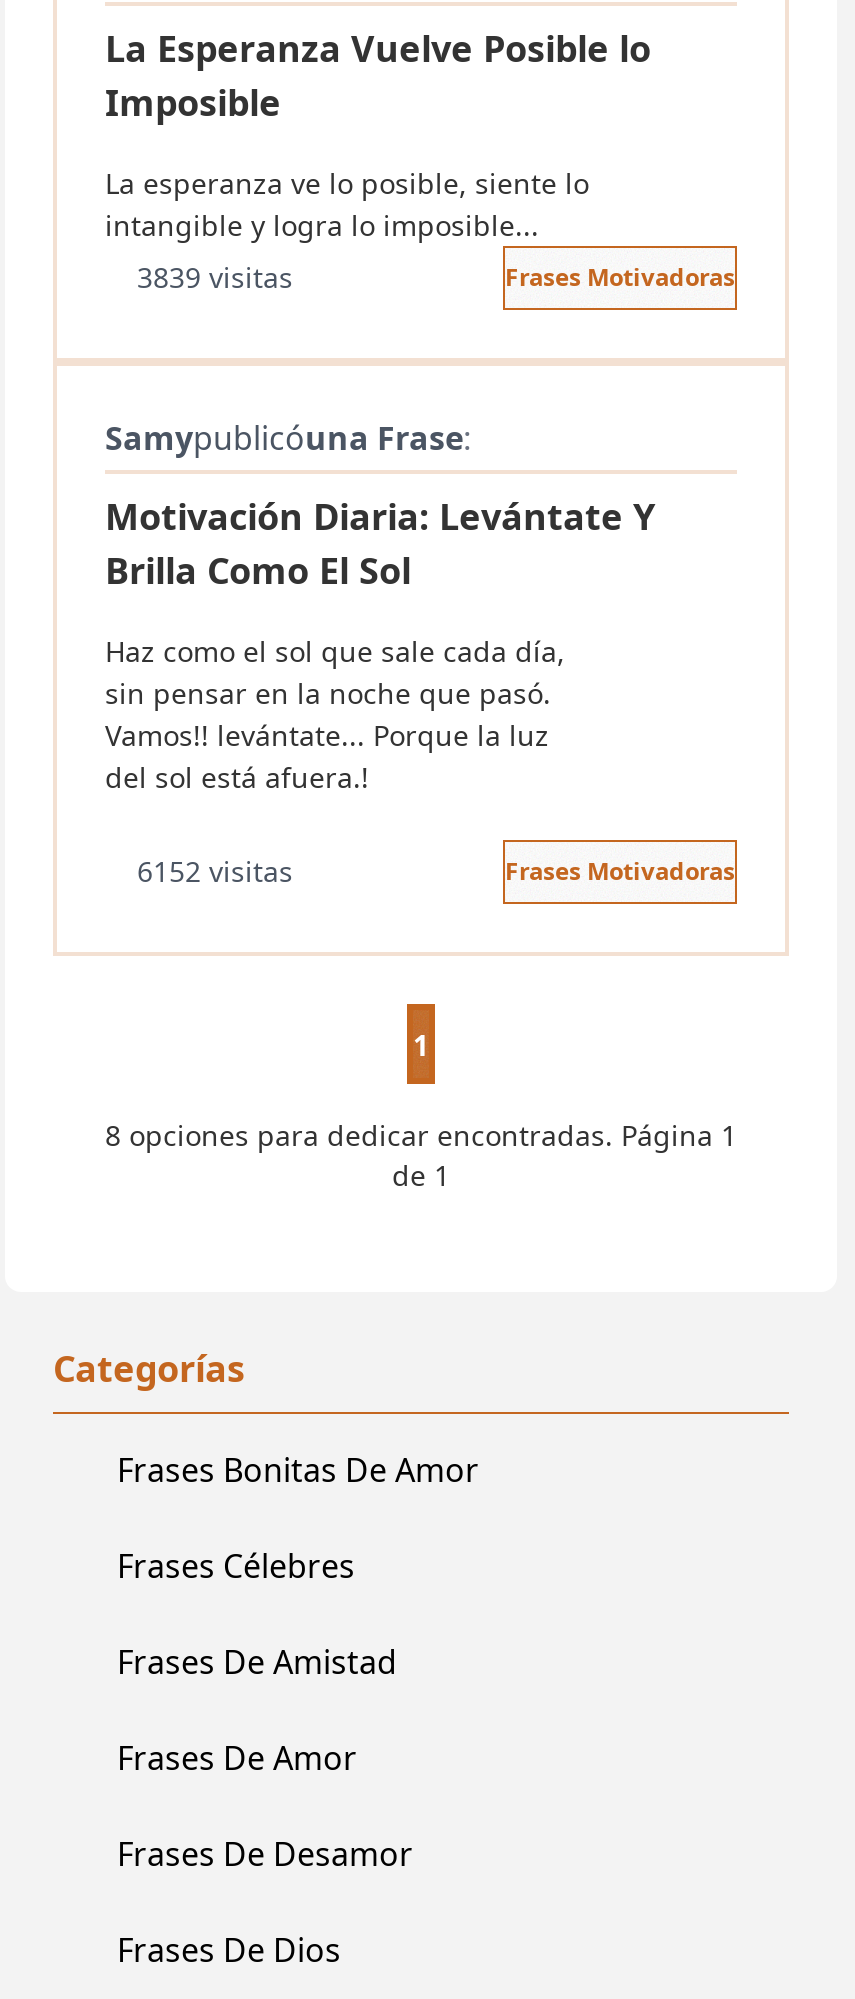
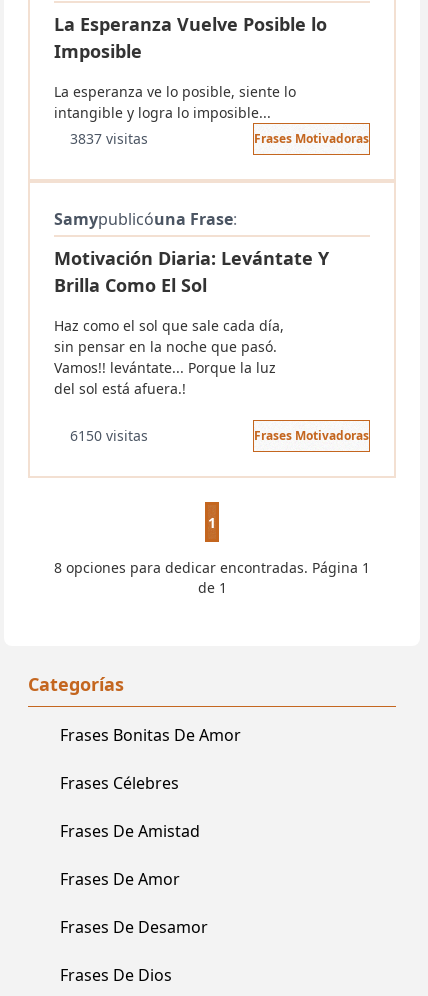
- 3839 visitas
+ 3837 visitas

- 6152 visitas
+ 6150 visitas
